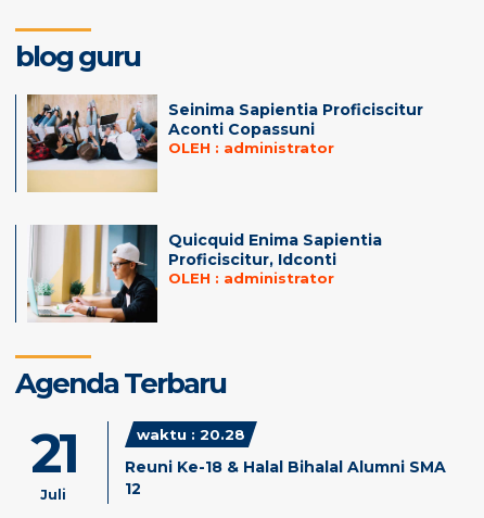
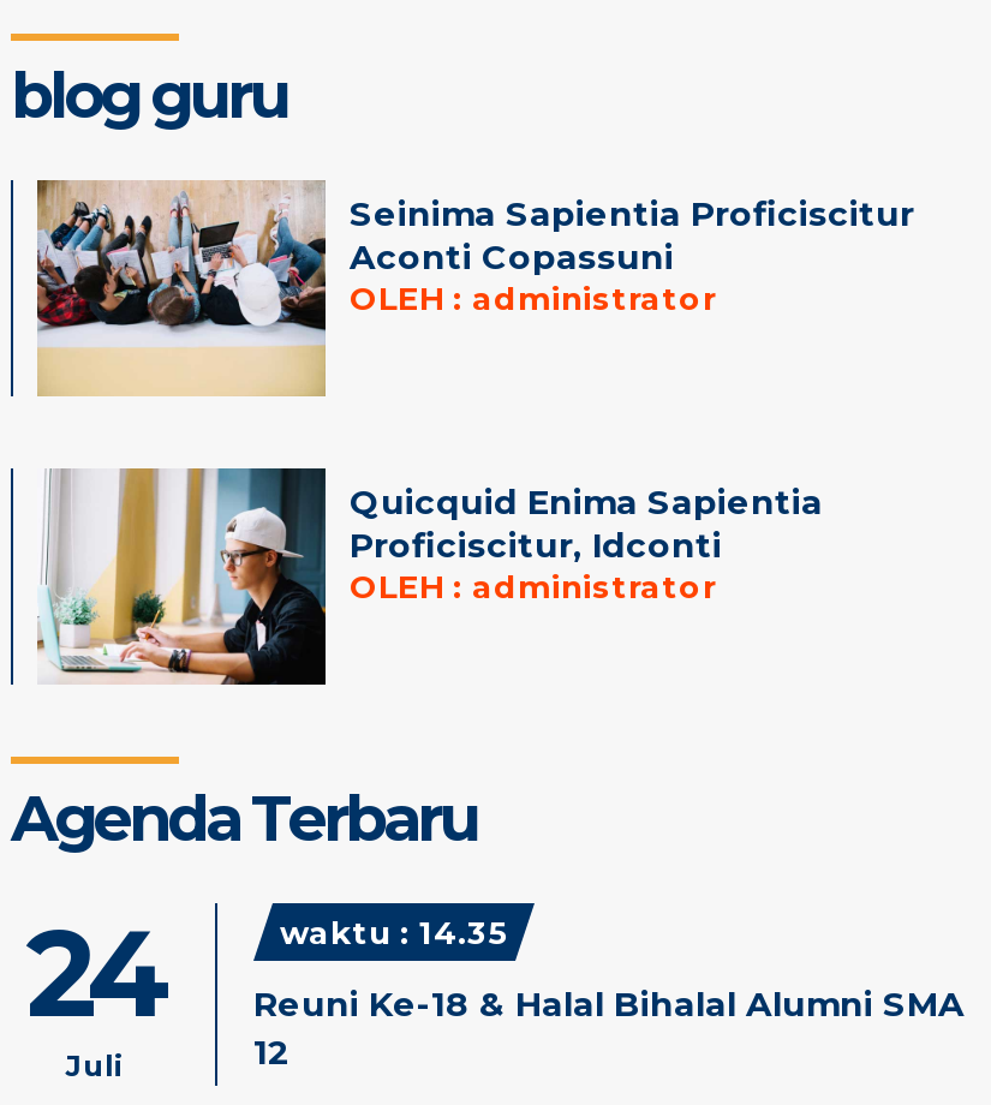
- 21
+ 24

- waktu : 20.28
+ waktu : 14.35
